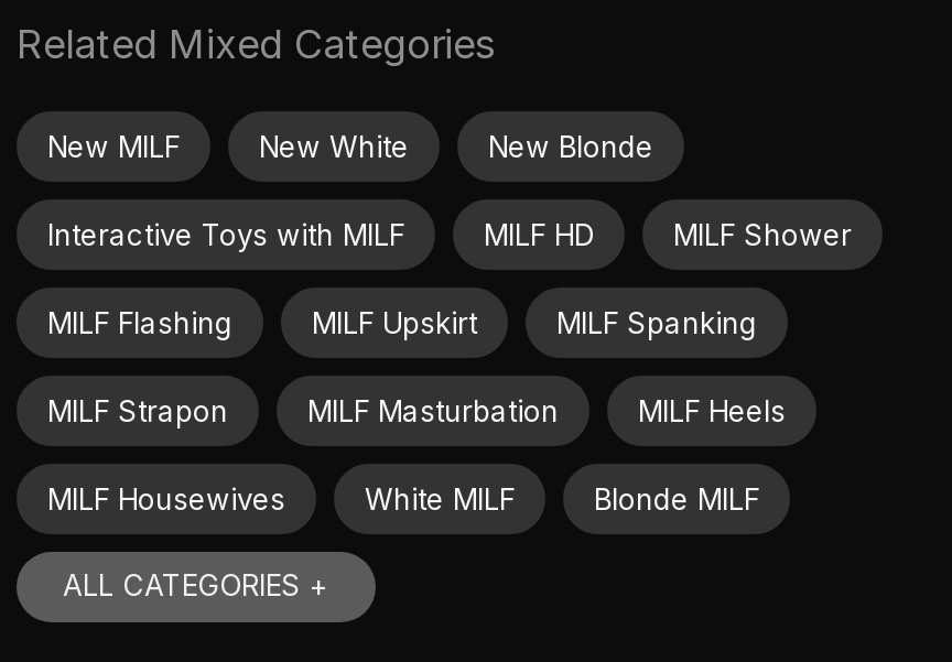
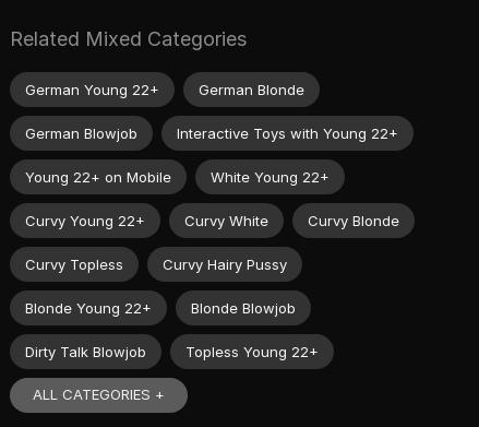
- New MILF
- New White
- New Blonde
- Interactive Toys with MILF
- MILF HD
- MILF Shower
- MILF Flashing
- MILF Upskirt
- MILF Spanking
- MILF Strapon
- MILF Masturbation
- MILF Heels
- MILF Housewives
- White MILF
- Blonde MILF
+ German Young 22+
+ German Blonde
+ German Blowjob
+ Interactive Toys with Young 22+
+ Young 22+ on Mobile
+ White Young 22+
+ Curvy Young 22+
+ Curvy White
+ Curvy Blonde
+ Curvy Topless
+ Curvy Hairy Pussy
+ Blonde Young 22+
+ Blonde Blowjob
+ Dirty Talk Blowjob
+ Topless Young 22+
